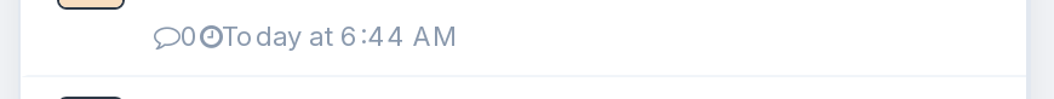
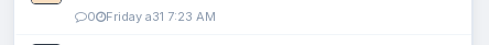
- 0 Today at 6:44 AM
+ 0 Friday a31 7:23 AM
